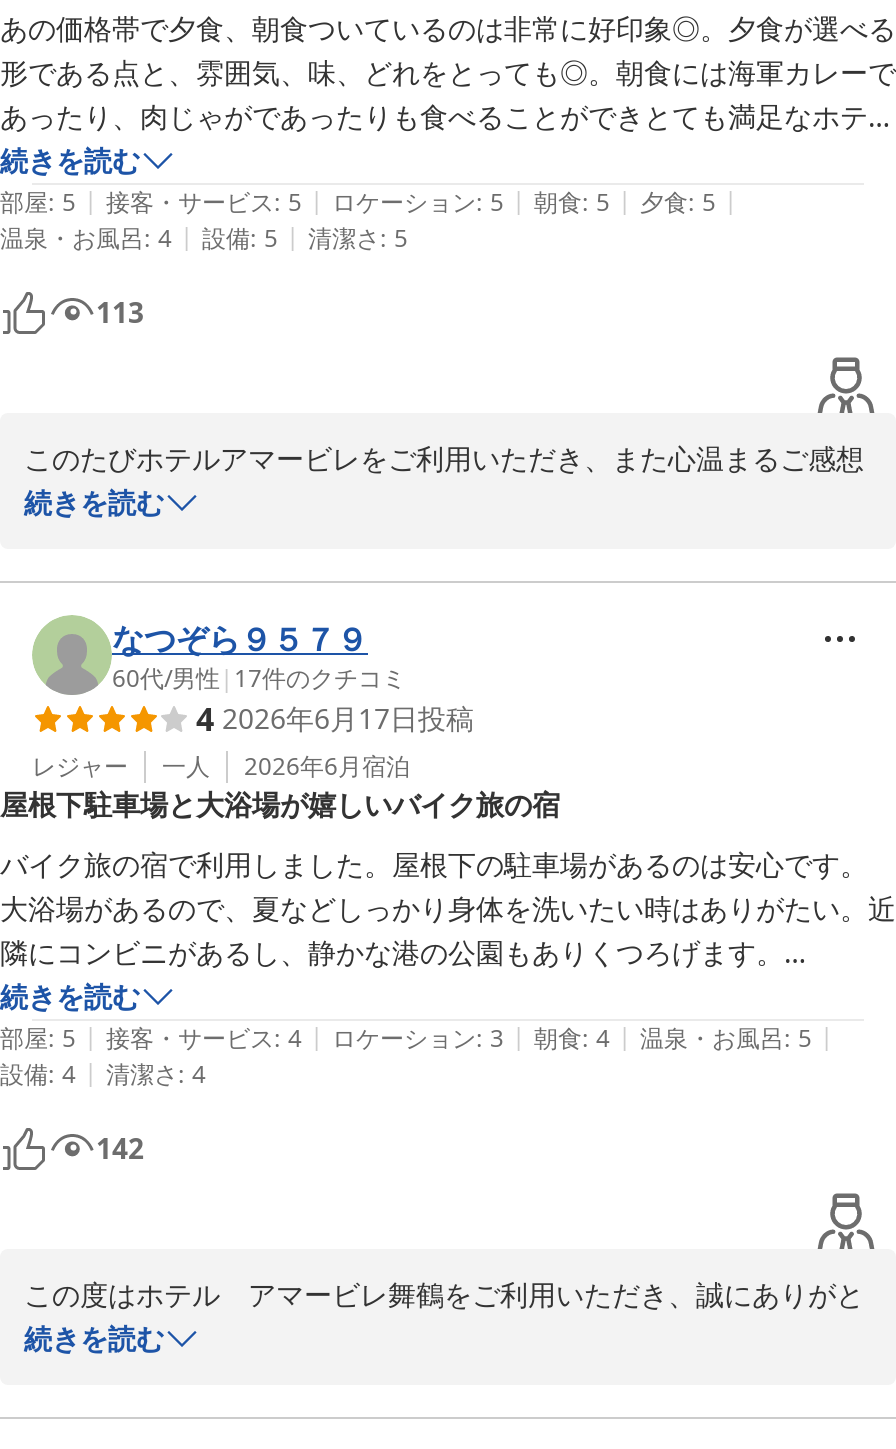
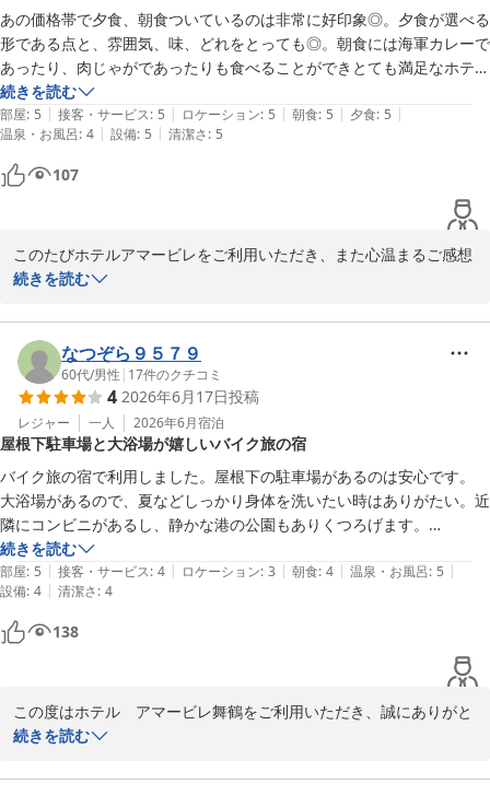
- 113
+ 107

- 142
+ 138
